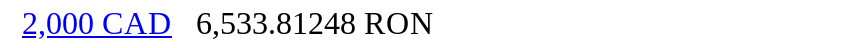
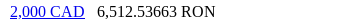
- 2,000 CAD 6,533.81248 RON
+ 2,000 CAD 6,512.53663 RON
